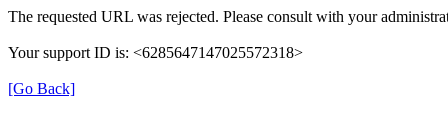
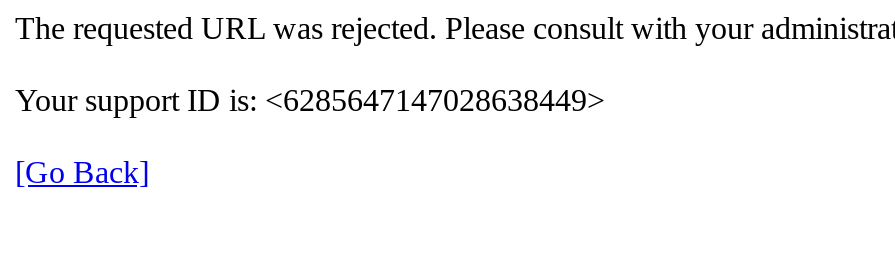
- Your support ID is: <6285647147025572318>
+ Your support ID is: <6285647147028638449>
